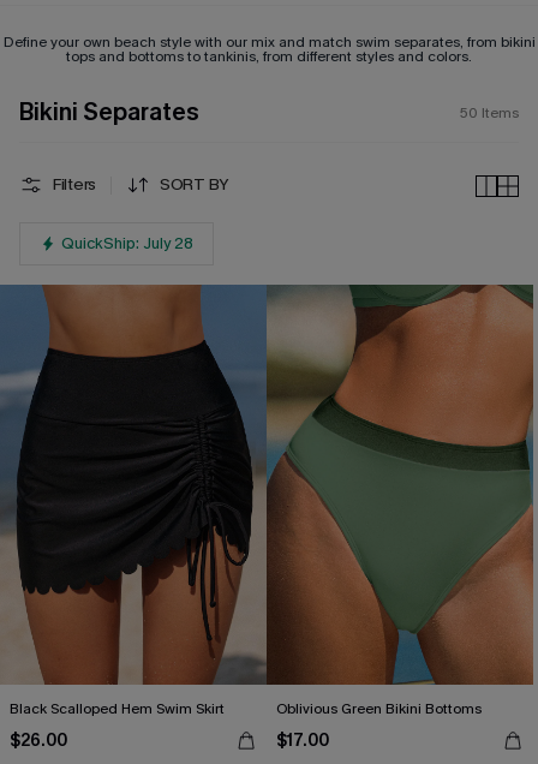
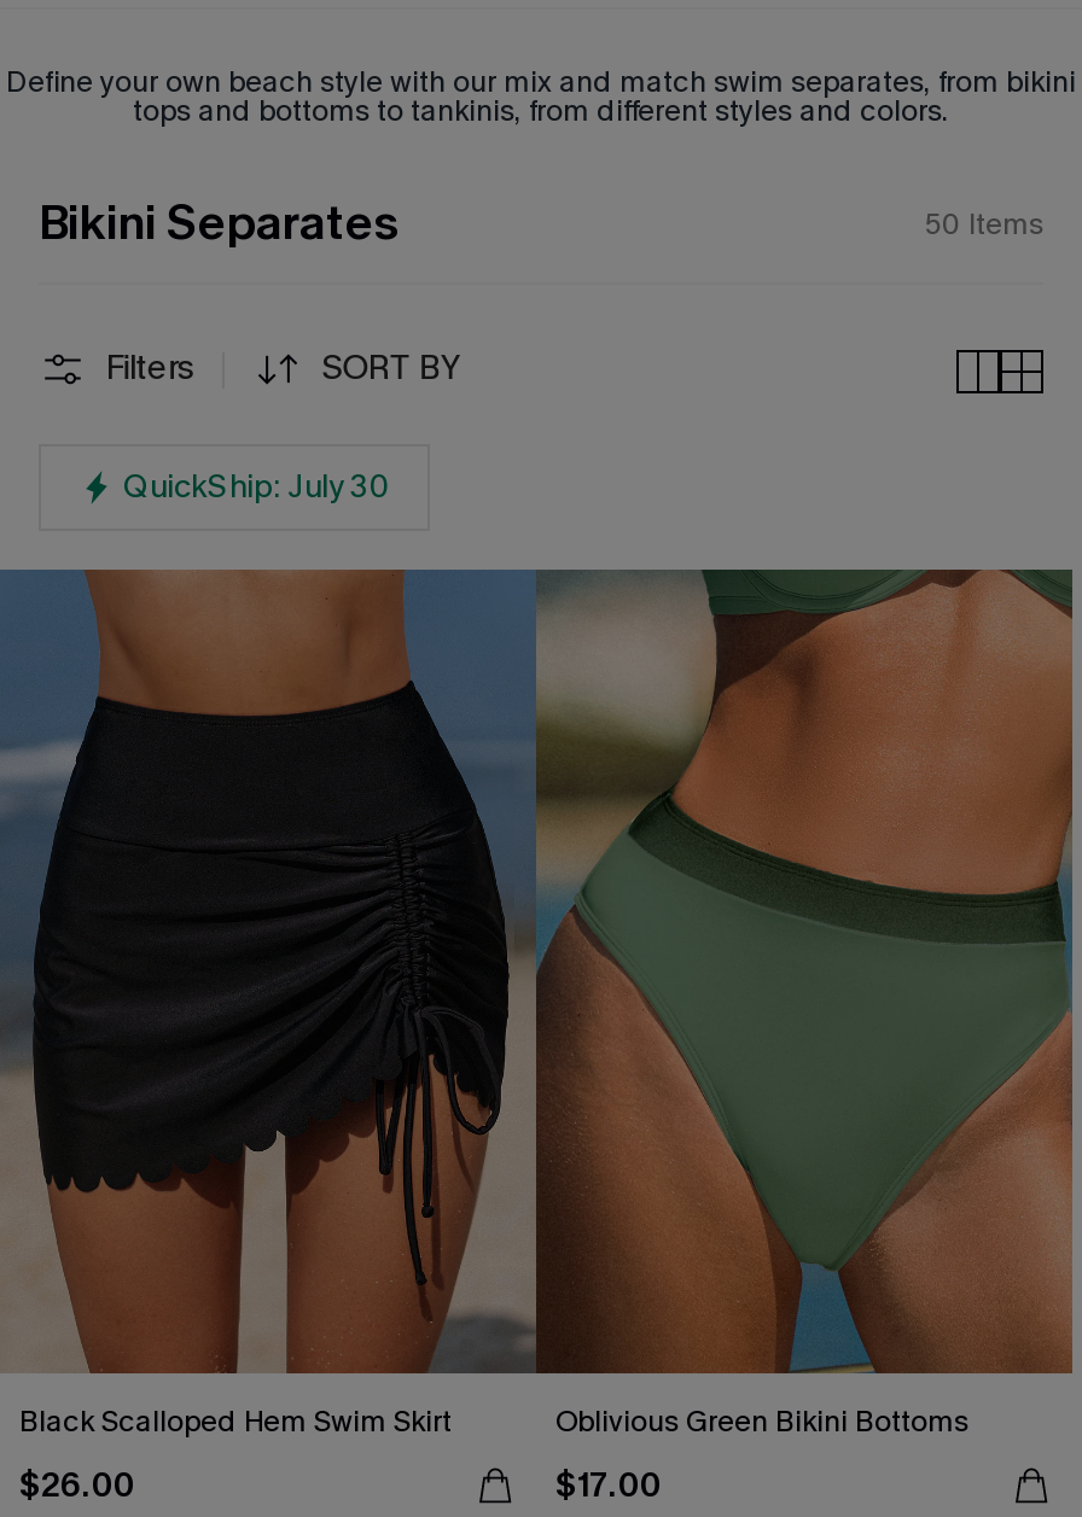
- QuickShip: July 28
+ QuickShip: July 30
